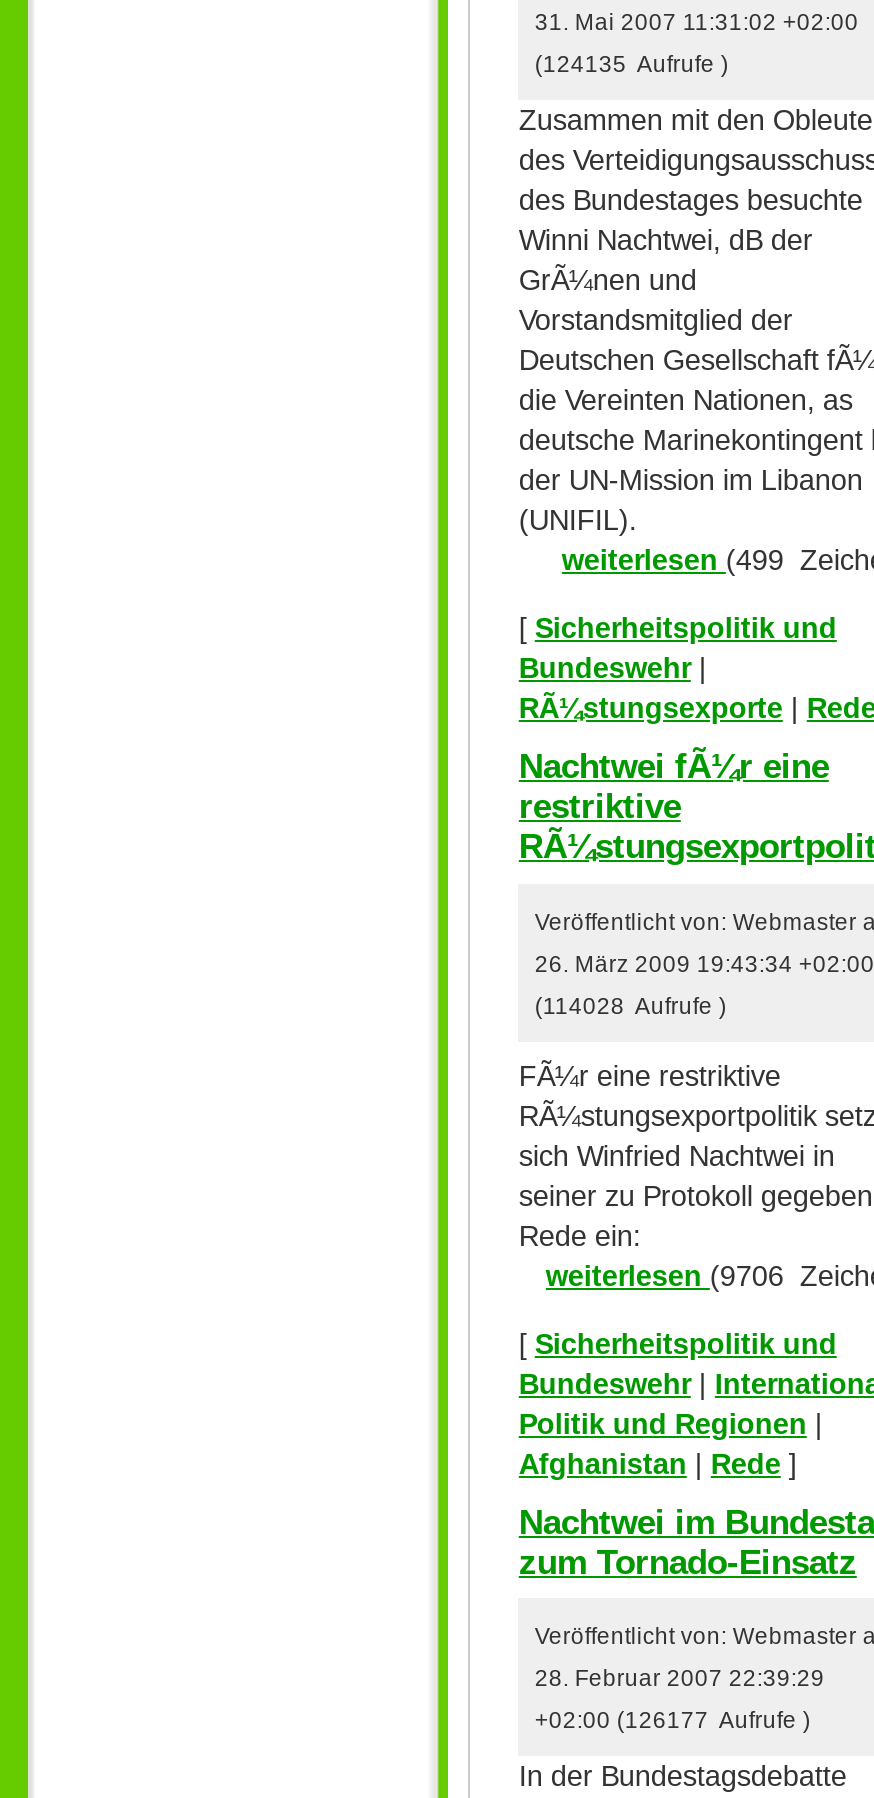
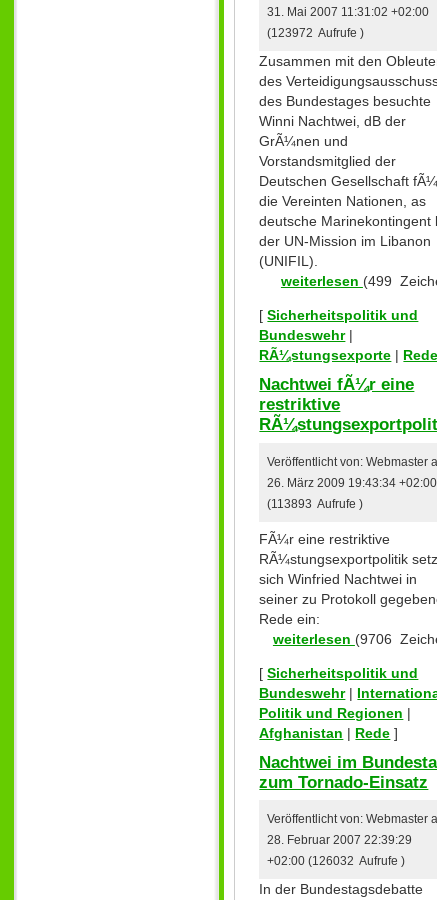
- (124135 Aufrufe )
+ (123972 Aufrufe )

- (114028 Aufrufe )
+ (113893 Aufrufe )

- +02:00 (126177 Aufrufe )
+ +02:00 (126032 Aufrufe )
